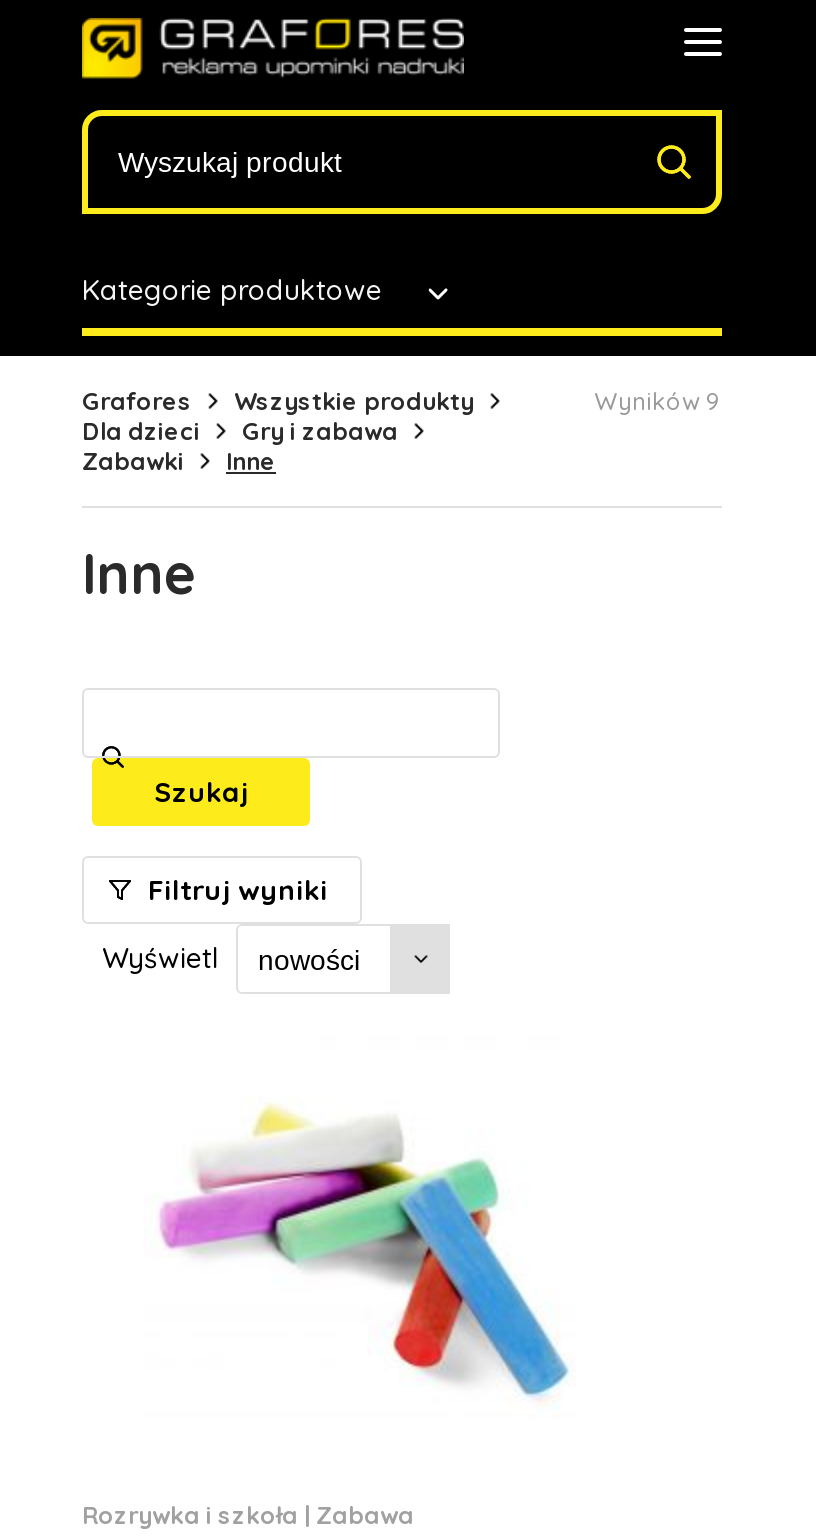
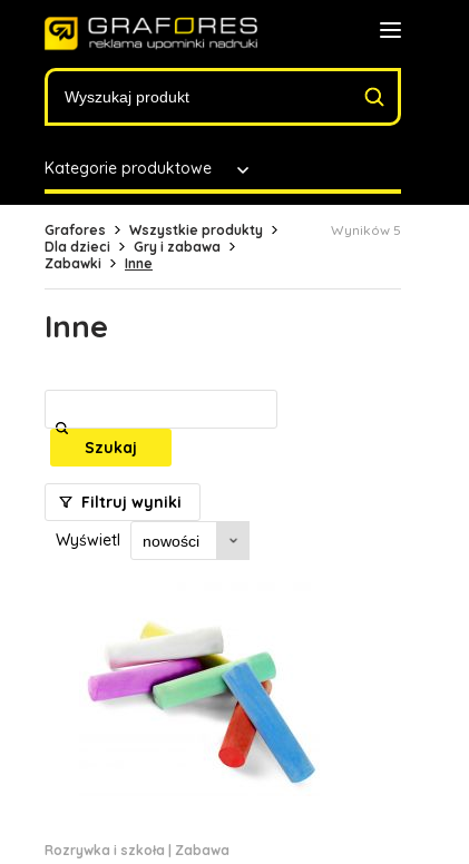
- Wyników 9
+ Wyników 5
